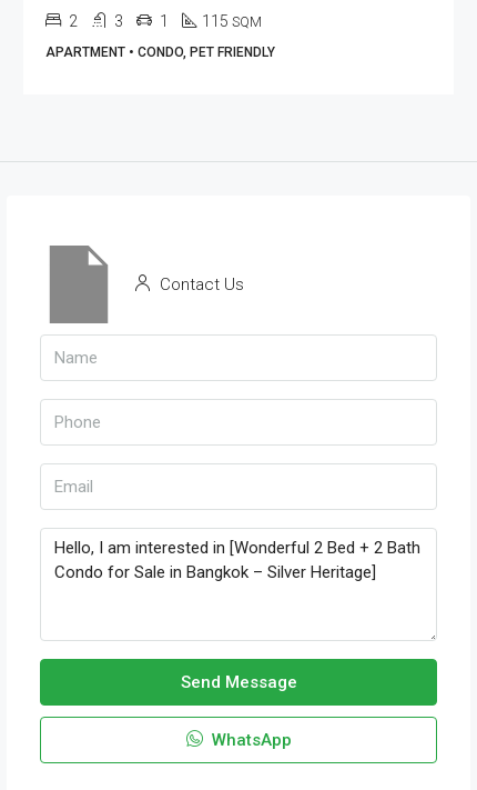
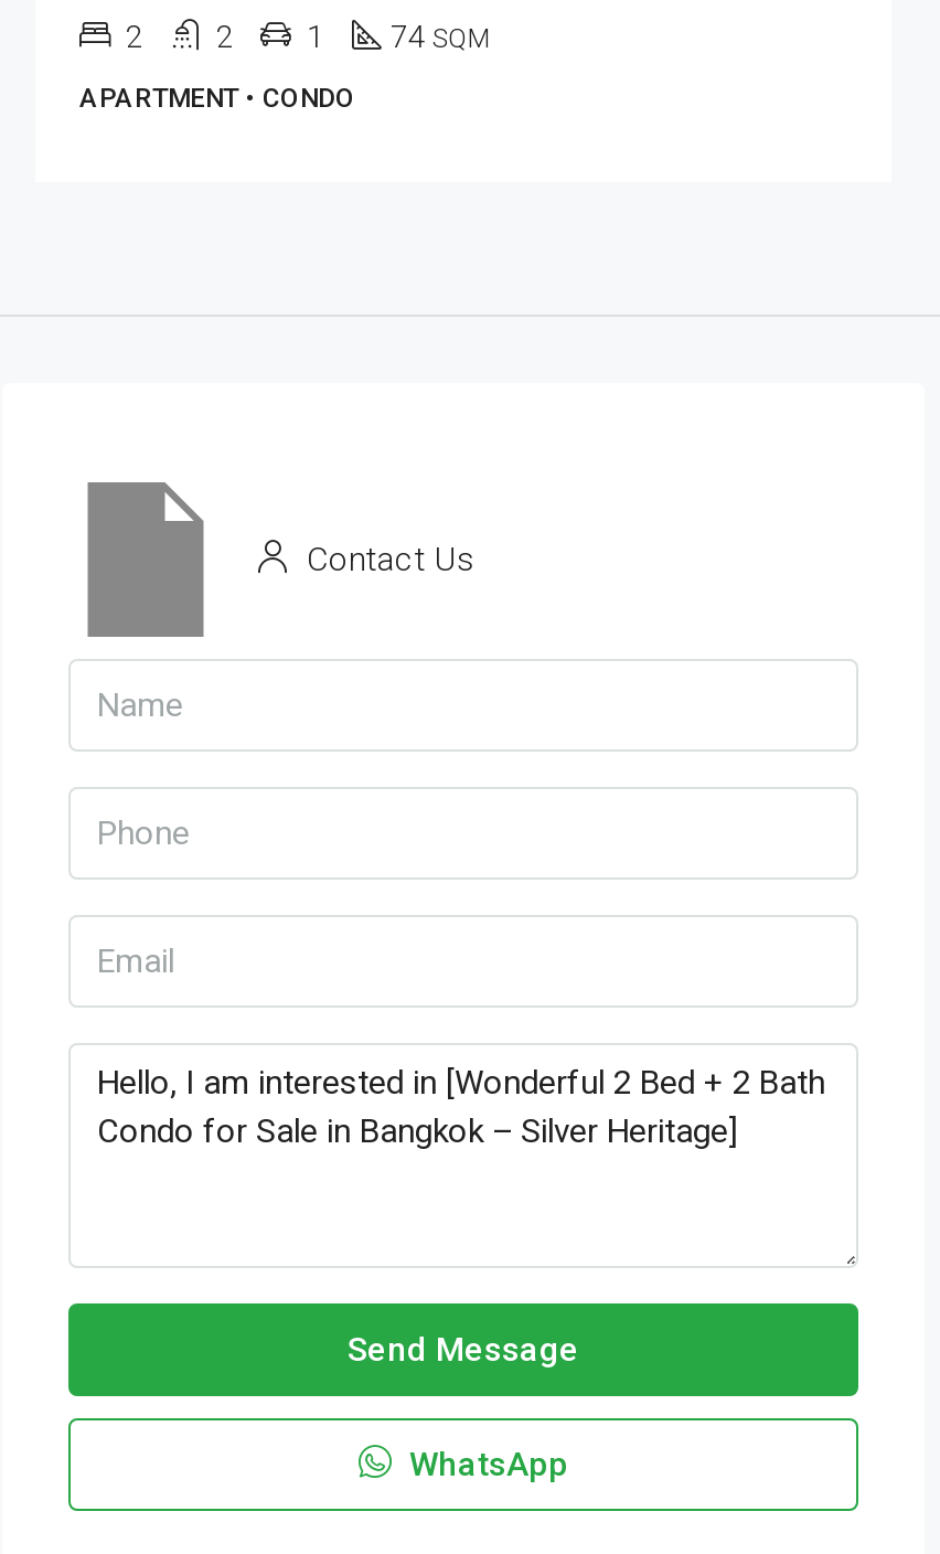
- 3
+ 2

- 1 115 SQM
+ 1 74 SQM

- APARTMENT • CONDO, PET FRIENDLY
+ APARTMENT • CONDO
